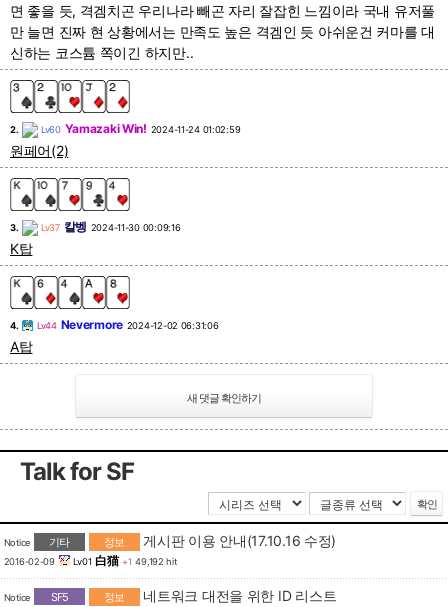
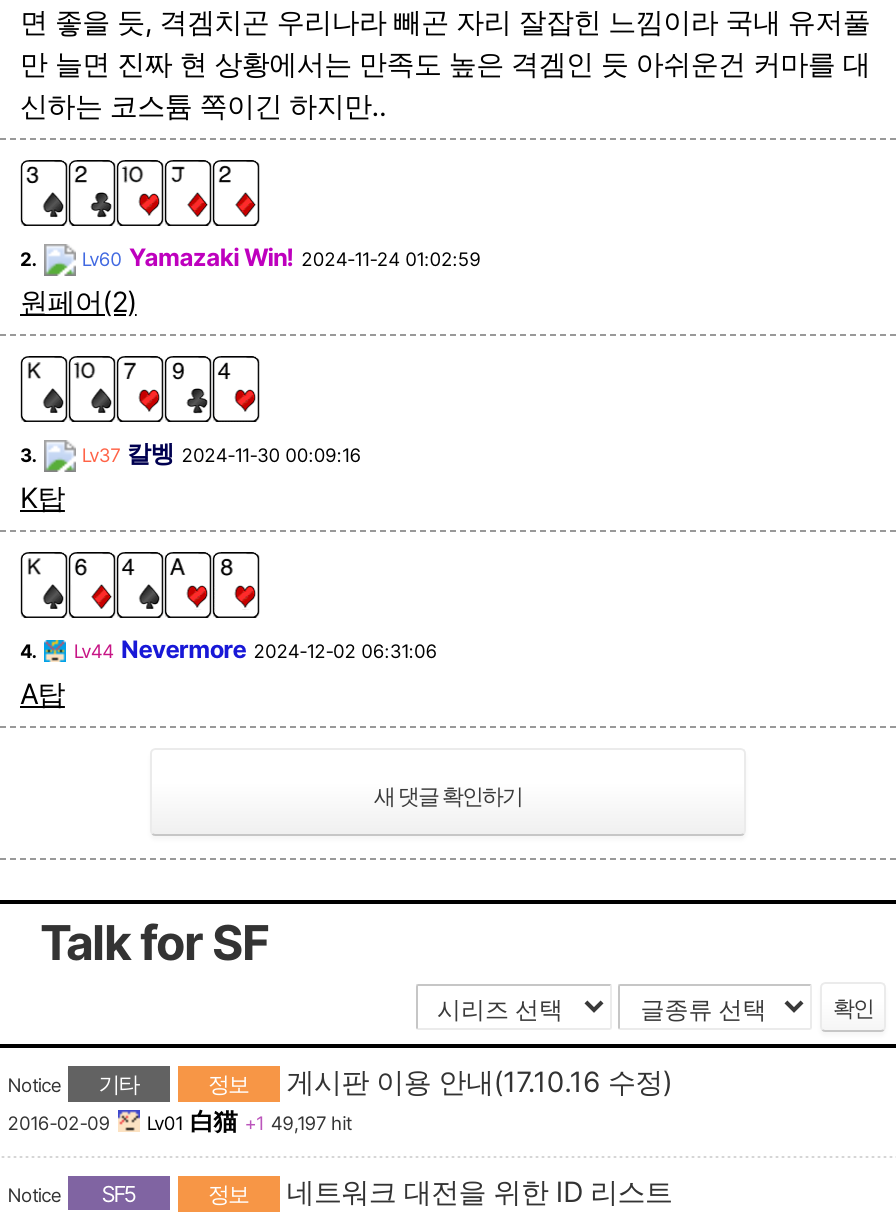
- 2016-02-09 Lv01 白猫 +1 49,192 hit
+ 2016-02-09 Lv01 白猫 +1 49,197 hit
